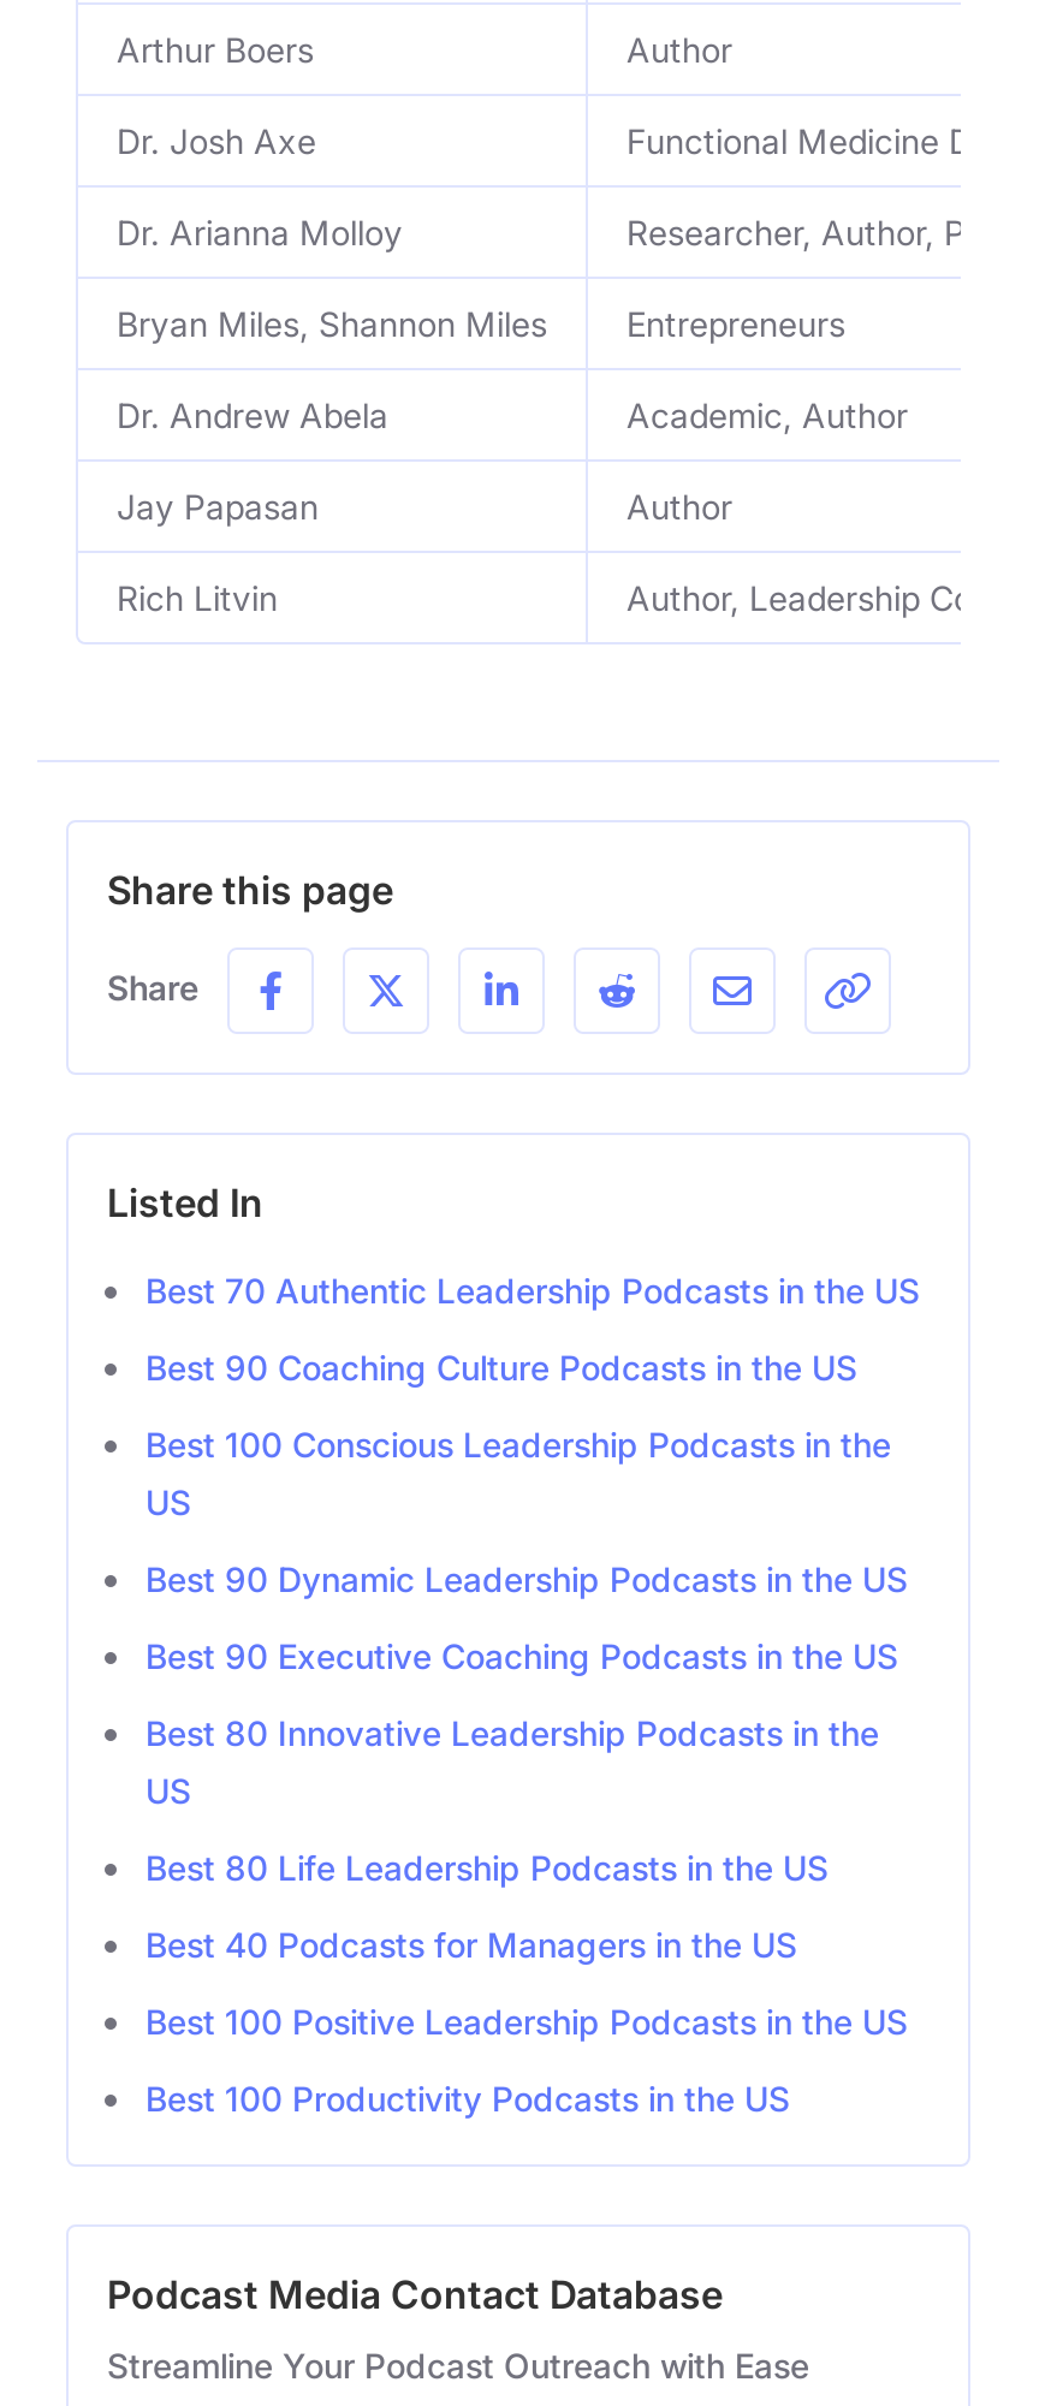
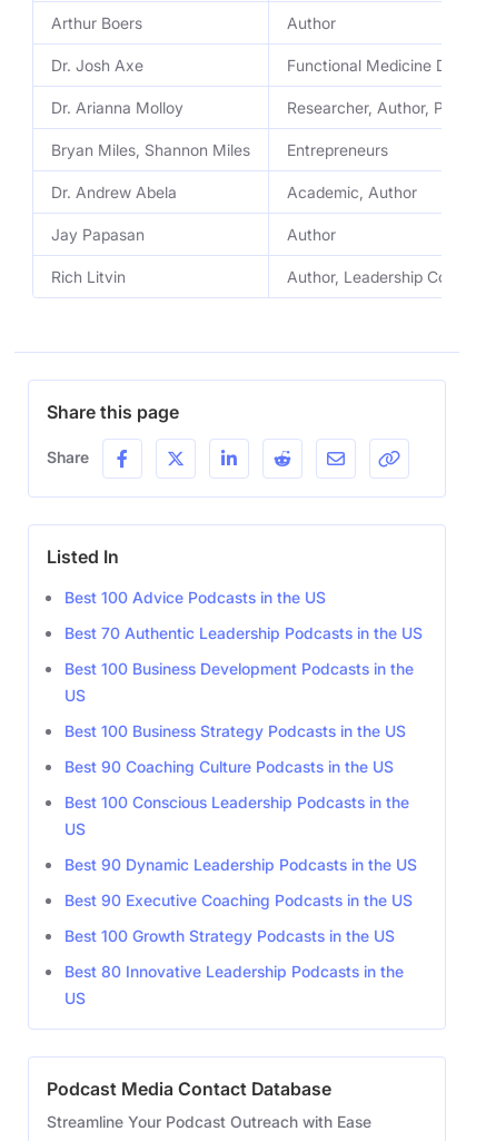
+ Best 100 Advice Podcasts in the US

+ Best 100 Business Development Podcasts in the
+ US
+ Best 100 Business Strategy Podcasts in the US

moved down: Best 90 Coaching Culture Podcasts in the US | Best 100 Conscious Leadership Podcasts in the | US | Best 90 Dynamic Leadership Podcasts in the US | Best 90 Executive Coaching Podcasts in the US

+ Best 100 Growth Strategy Podcasts in the US

moved down: Best 80 Innovative Leadership Podcasts in the | US

- Best 80 Life Leadership Podcasts in the US
- Best 40 Podcasts for Managers in the US
- Best 100 Positive Leadership Podcasts in the US
- Best 100 Productivity Podcasts in the US
